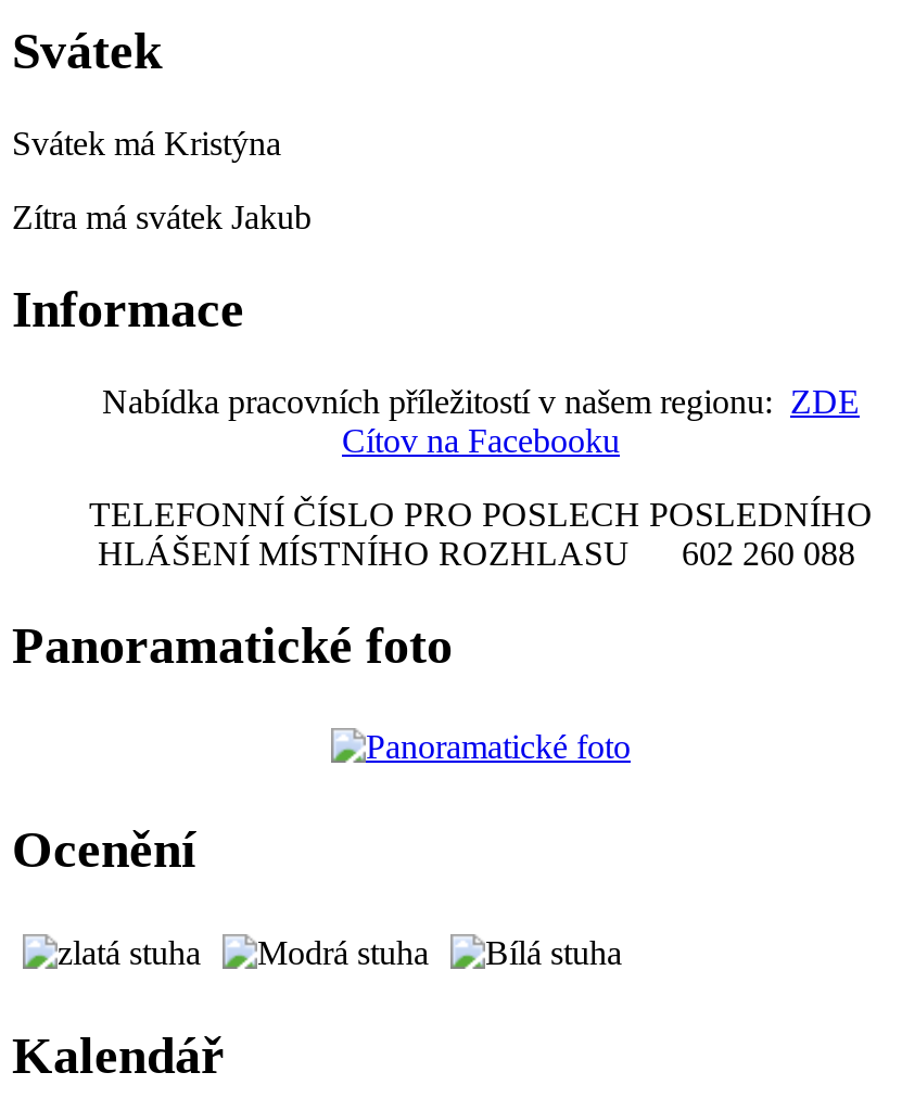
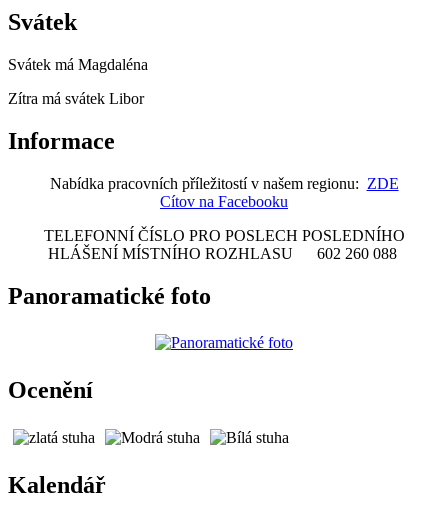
- Svátek má Kristýna
+ Svátek má Magdaléna

- Zítra má svátek Jakub
+ Zítra má svátek Libor
